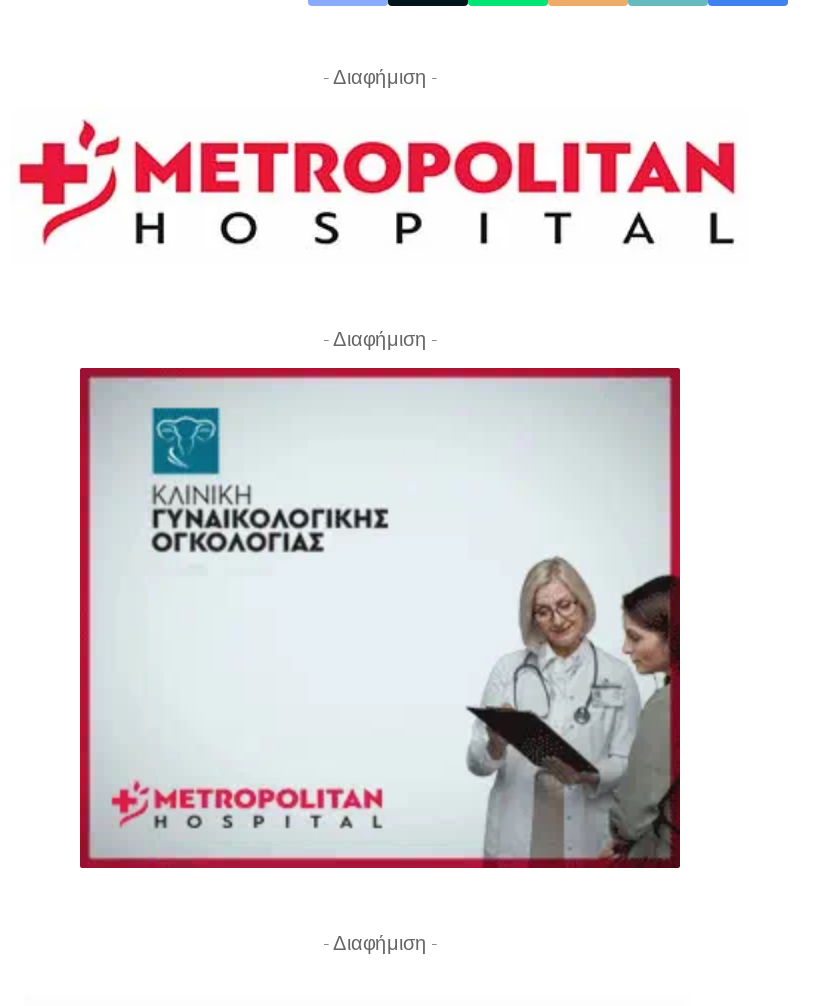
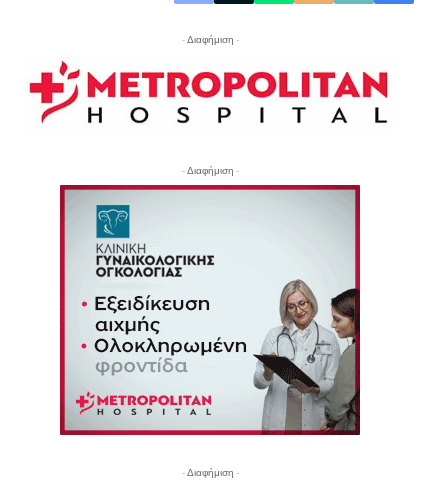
+ [image]
